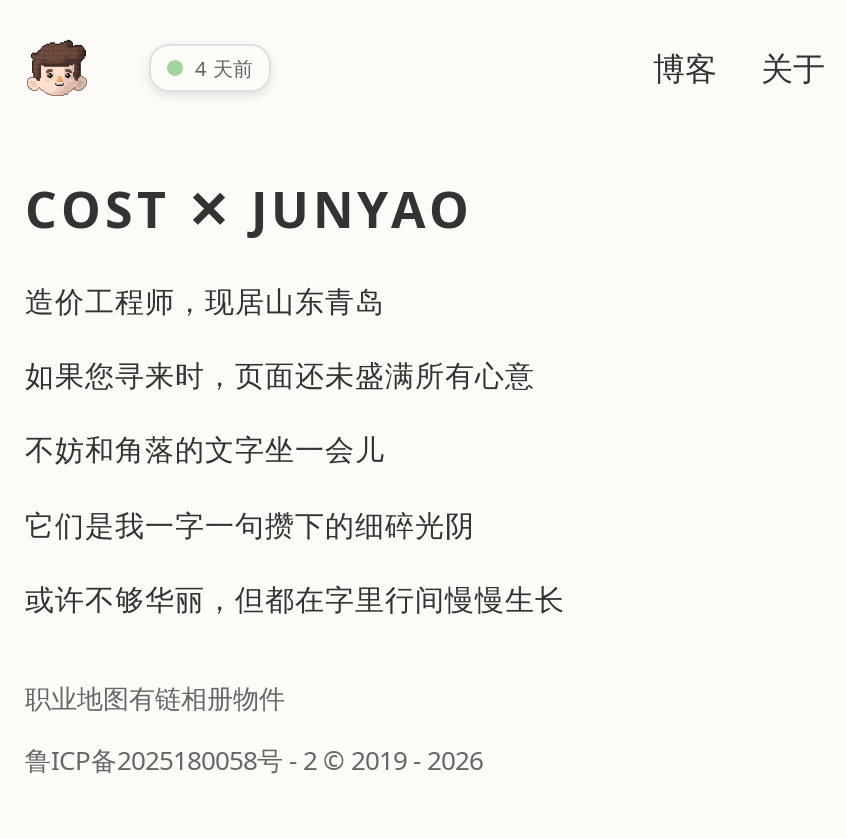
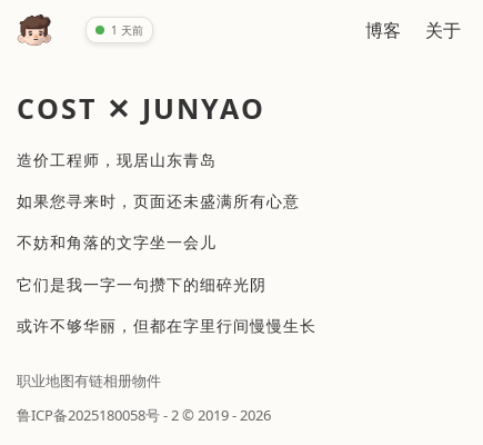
- 4 天前
+ 1 天前
